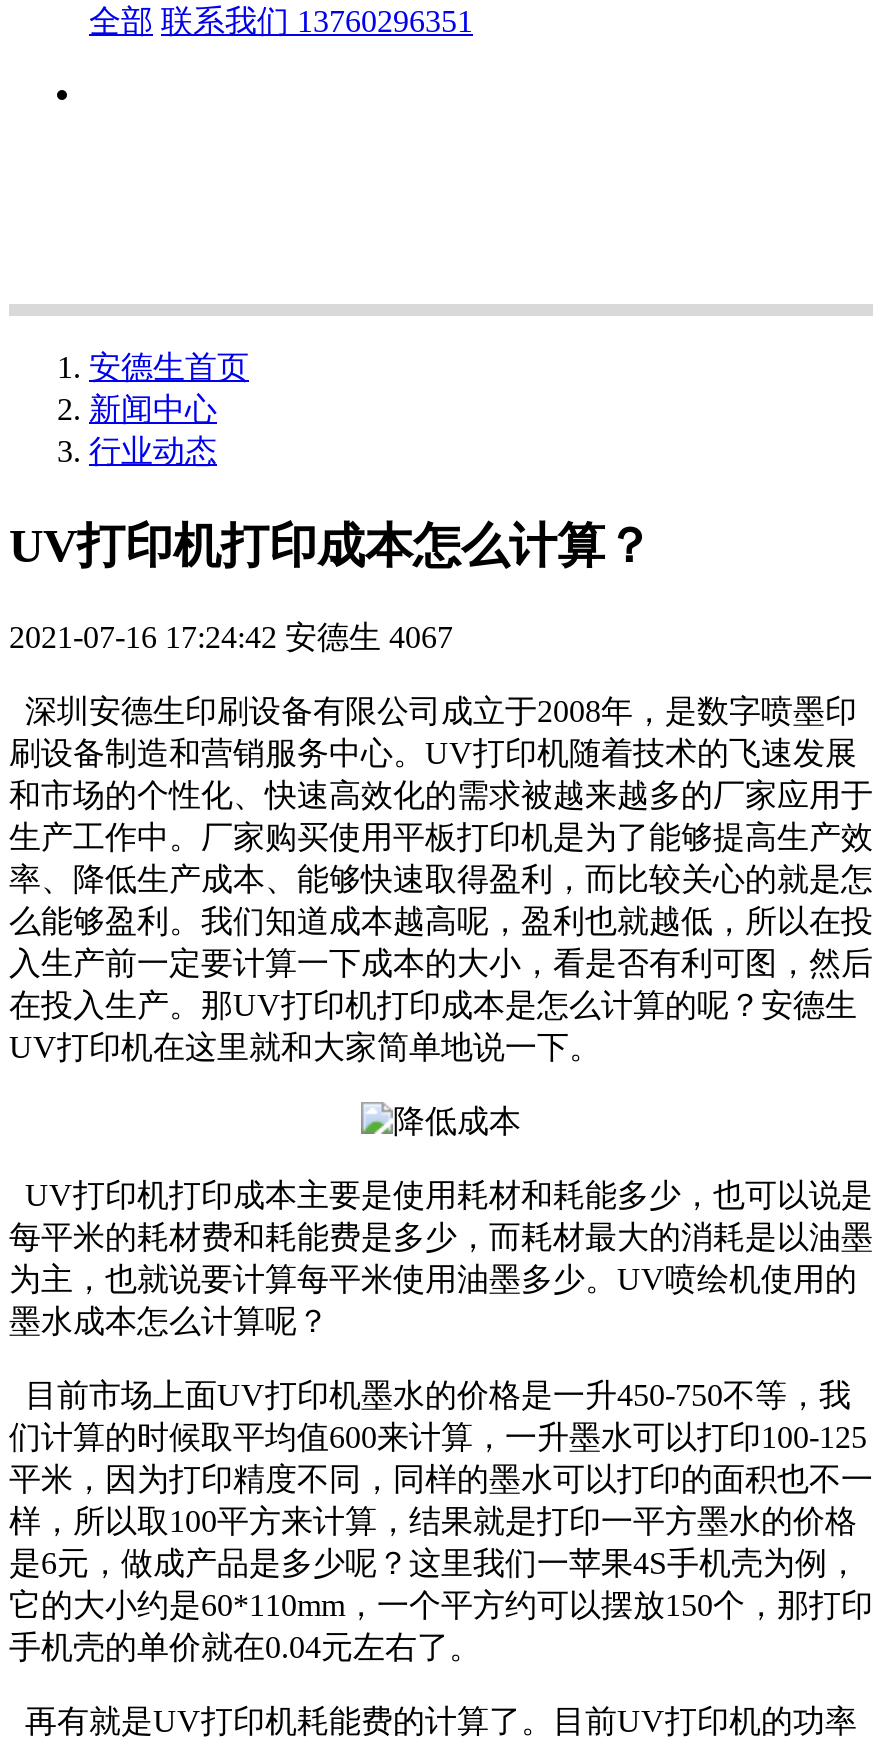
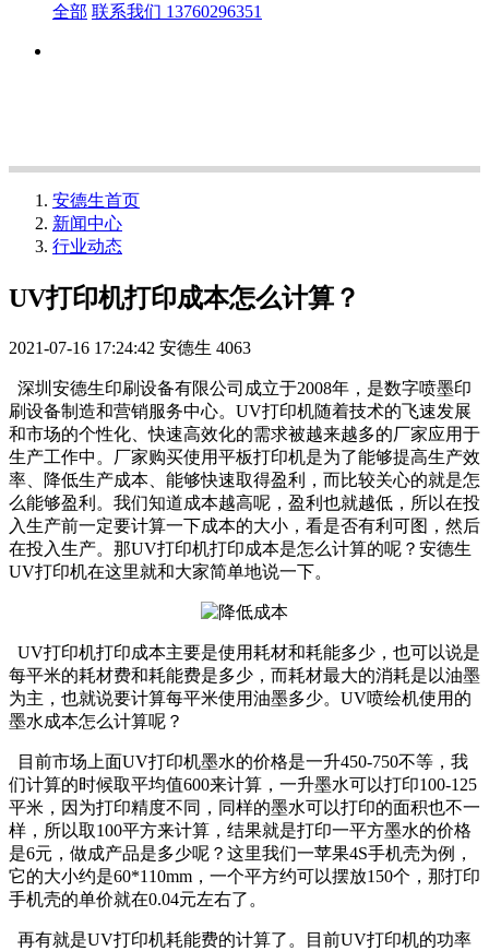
- 2021-07-16 17:24:42 安德生 4067
+ 2021-07-16 17:24:42 安德生 4063
